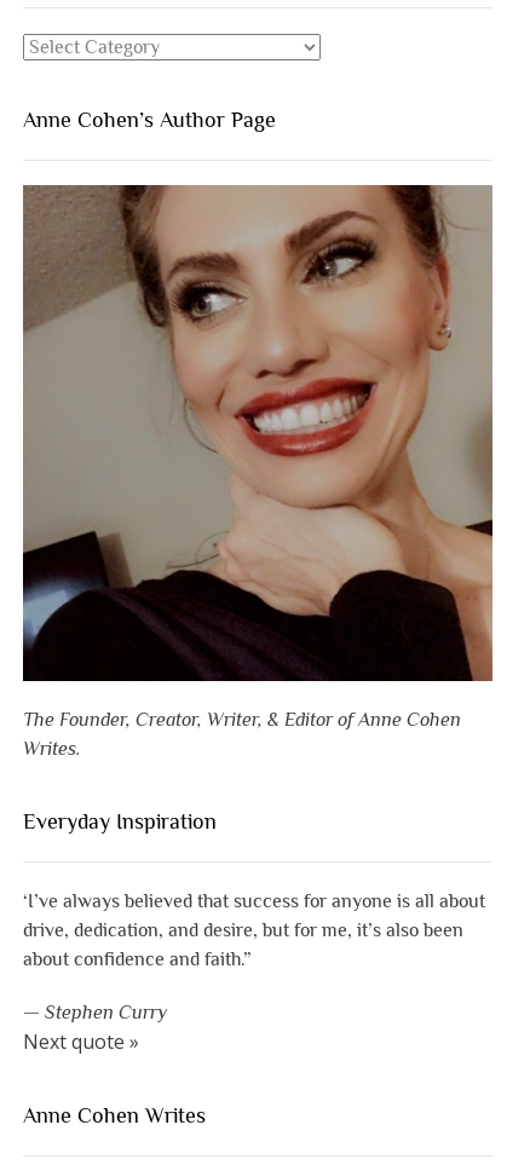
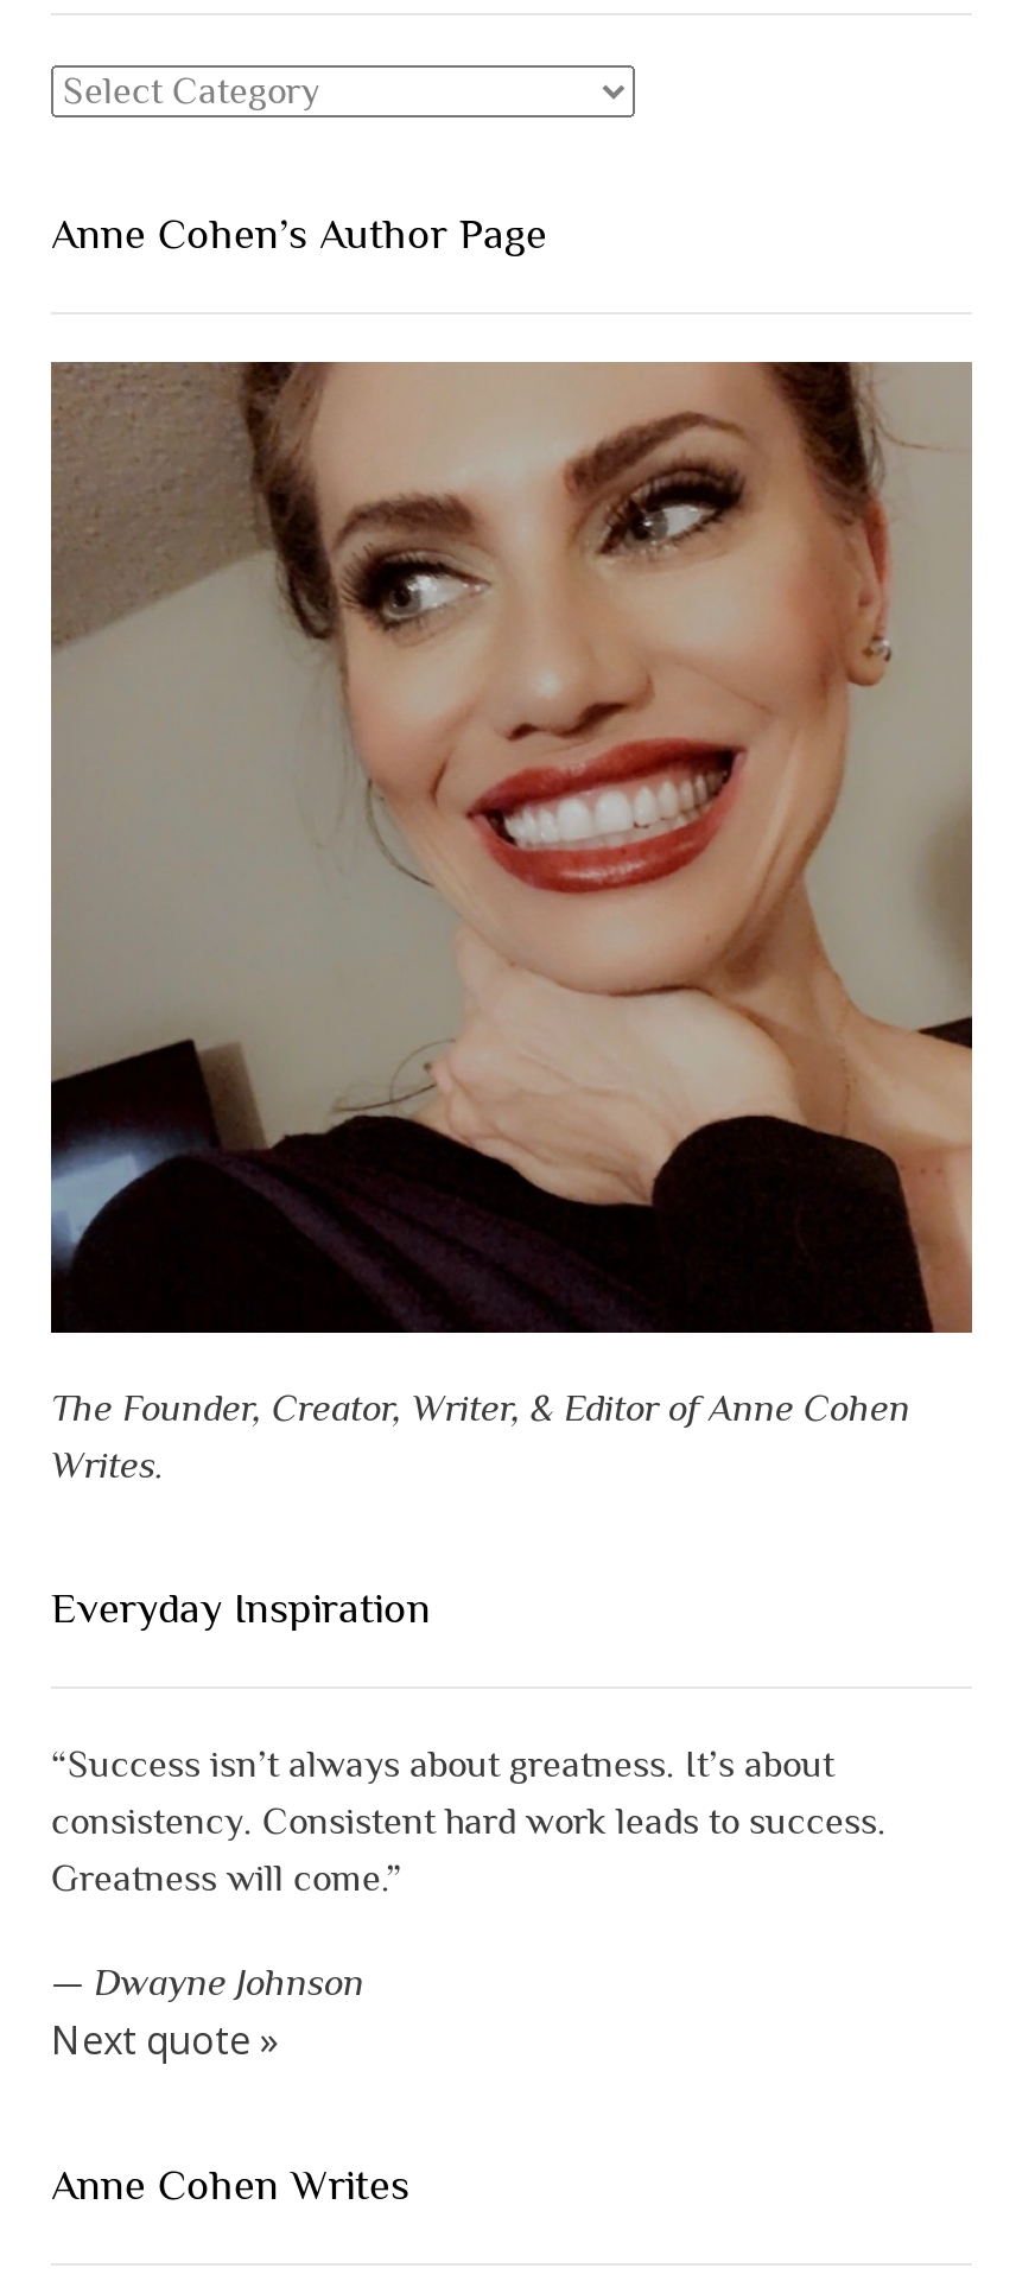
- ‘I’ve always believed that success for anyone is all about
- drive, dedication, and desire, but for me, it’s also been
- about confidence and faith.”
+ “Success isn’t always about greatness. It’s about
+ consistency. Consistent hard work leads to success.
+ Greatness will come.”

- — Stephen Curry
+ — Dwayne Johnson
